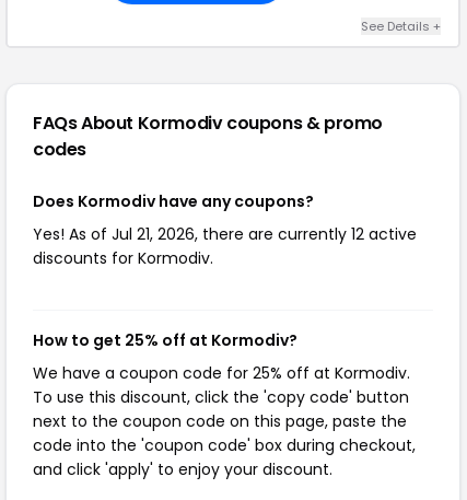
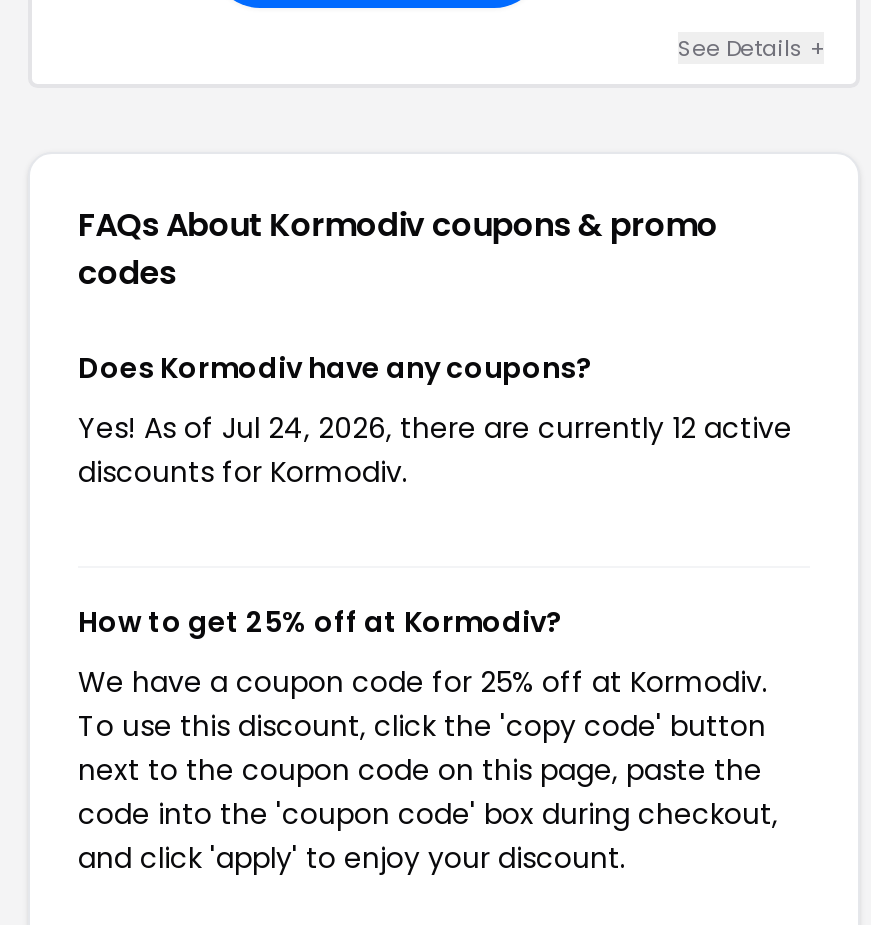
- Yes! As of Jul 21, 2026, there are currently 12 active
+ Yes! As of Jul 24, 2026, there are currently 12 active
